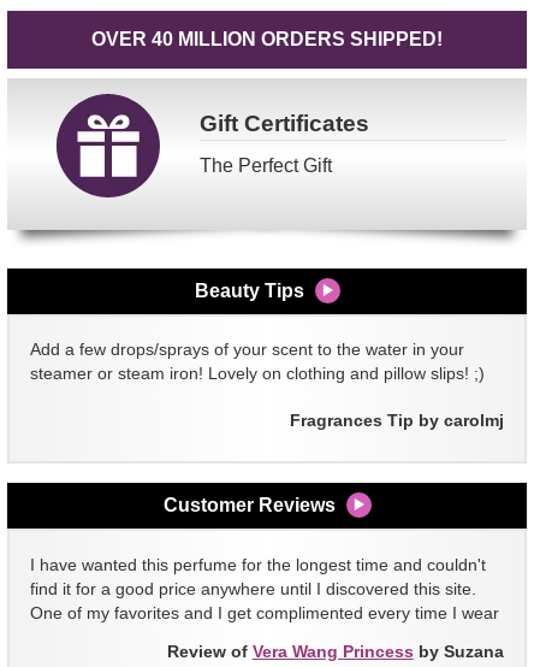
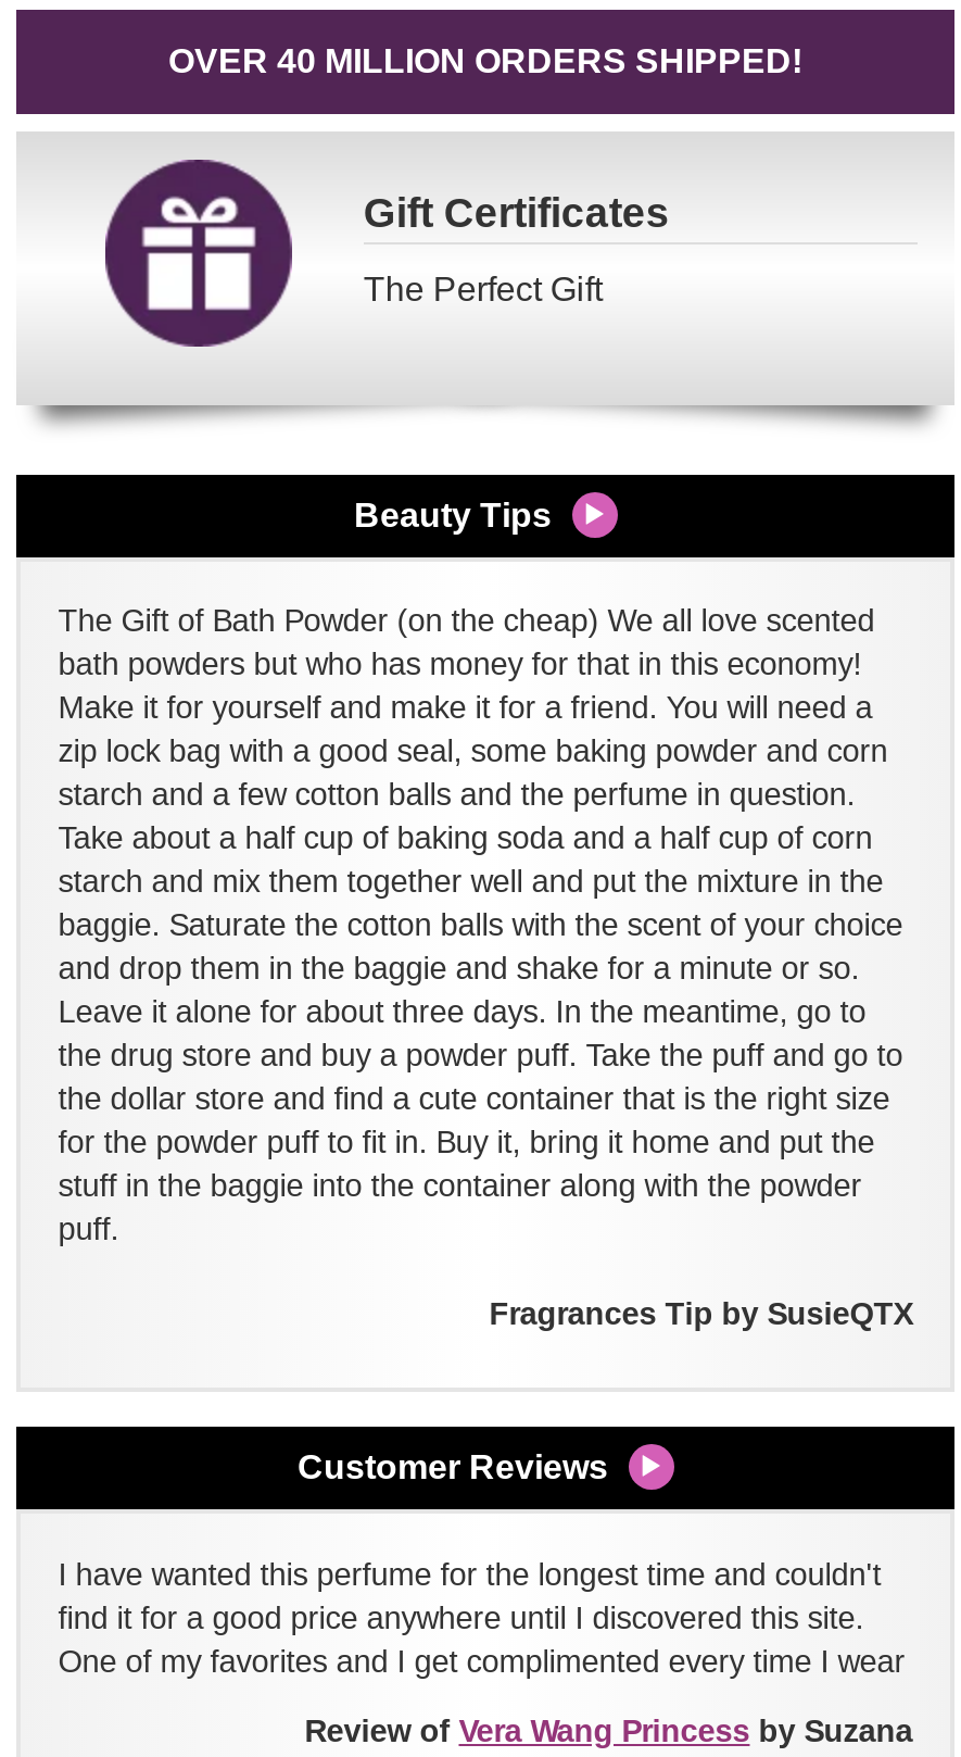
- Add a few drops/sprays of your scent to the water in your
- steamer or steam iron! Lovely on clothing and pillow slips! ;)
+ The Gift of Bath Powder (on the cheap) We all love scented
+ bath powders but who has money for that in this economy!
+ Make it for yourself and make it for a friend. You will need a
+ zip lock bag with a good seal, some baking powder and corn
+ starch and a few cotton balls and the perfume in question.
+ Take about a half cup of baking soda and a half cup of corn
+ starch and mix them together well and put the mixture in the
+ baggie. Saturate the cotton balls with the scent of your choice
+ and drop them in the baggie and shake for a minute or so.
+ Leave it alone for about three days. In the meantime, go to
+ the drug store and buy a powder puff. Take the puff and go to
+ the dollar store and find a cute container that is the right size
+ for the powder puff to fit in. Buy it, bring it home and put the
+ stuff in the baggie into the container along with the powder
+ puff.

- Fragrances Tip by carolmj
+ Fragrances Tip by SusieQTX
